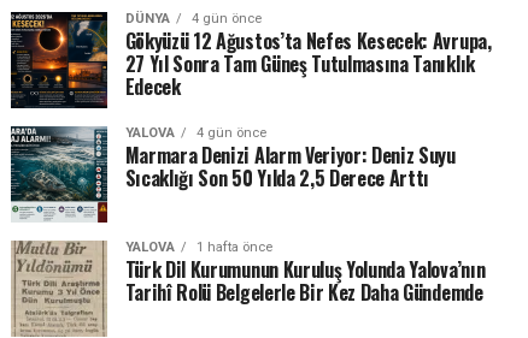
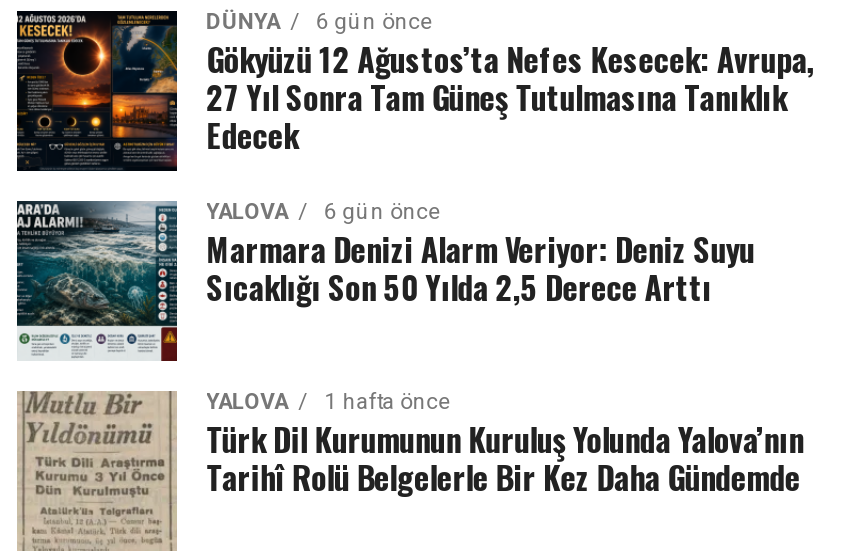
- DÜNYA 4 gün önce
+ DÜNYA 6 gün önce

- YALOVA 4 gün önce
+ YALOVA 6 gün önce
